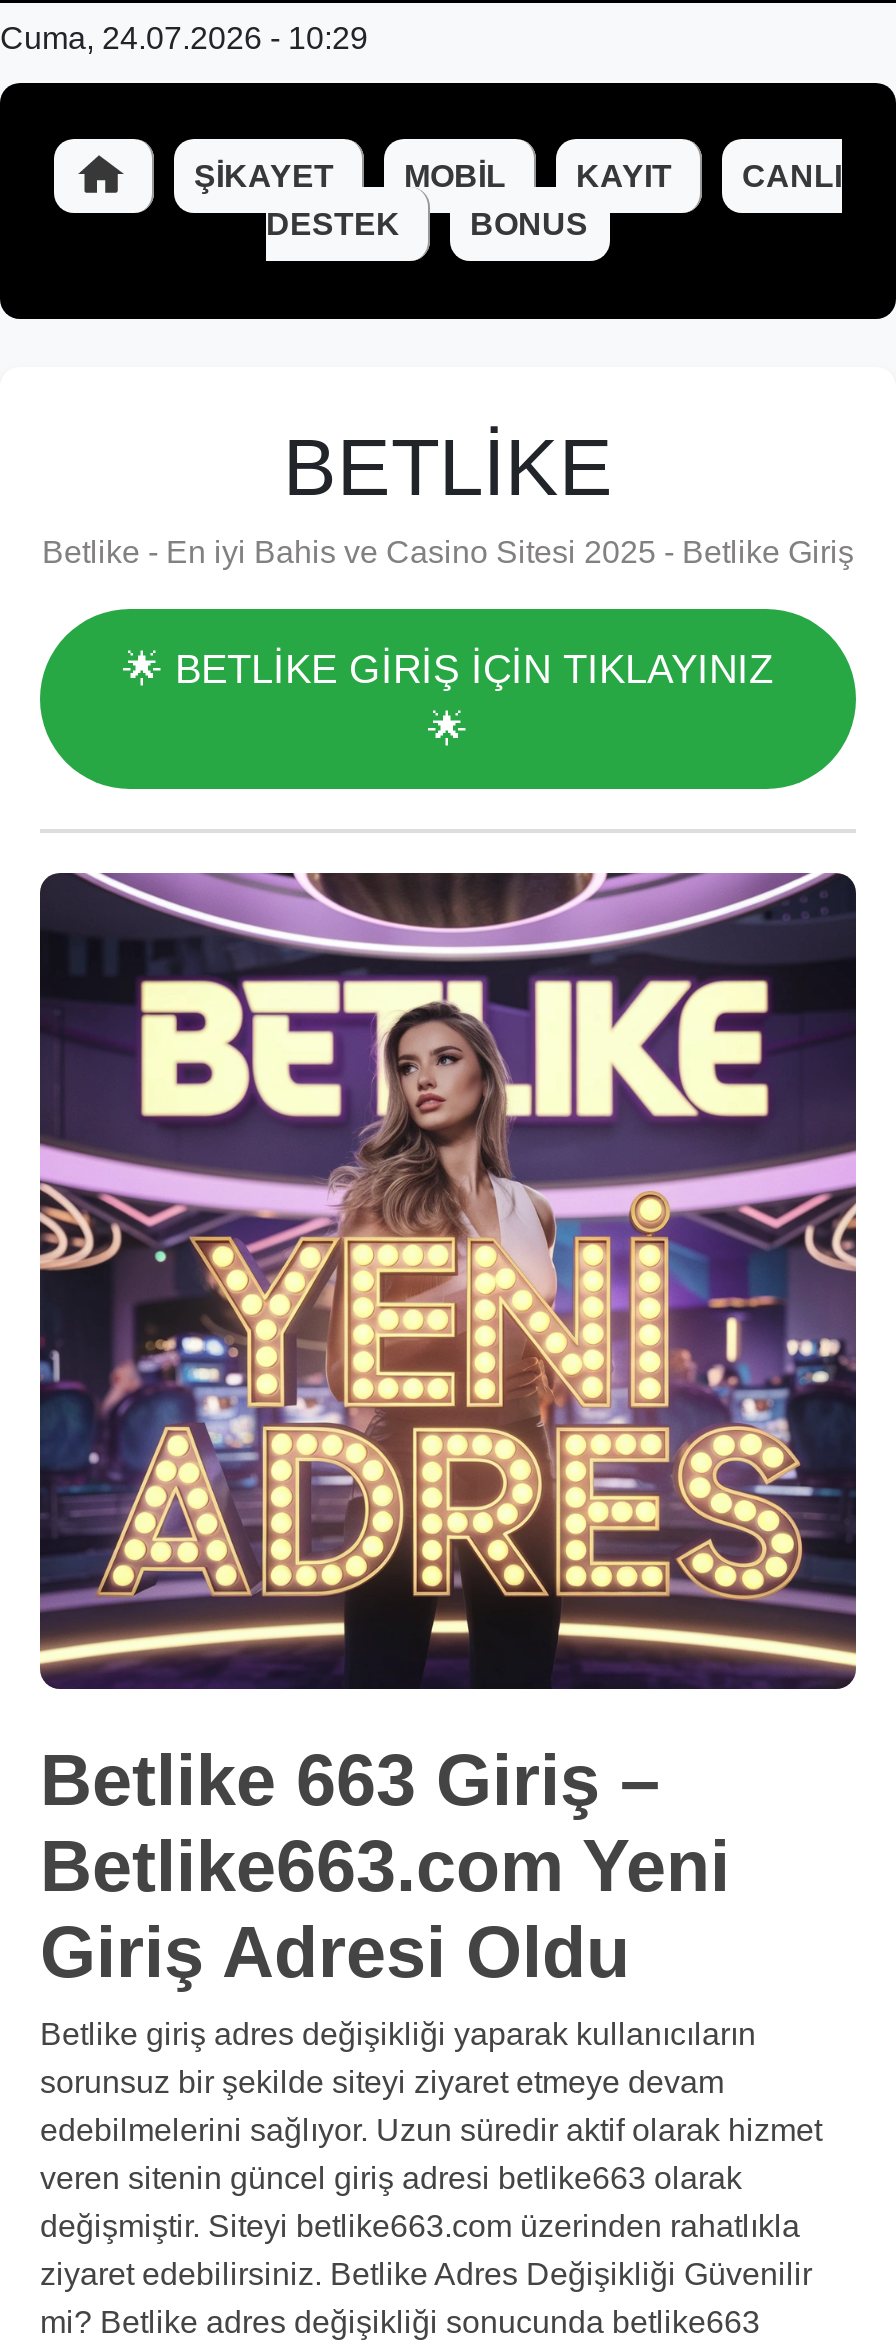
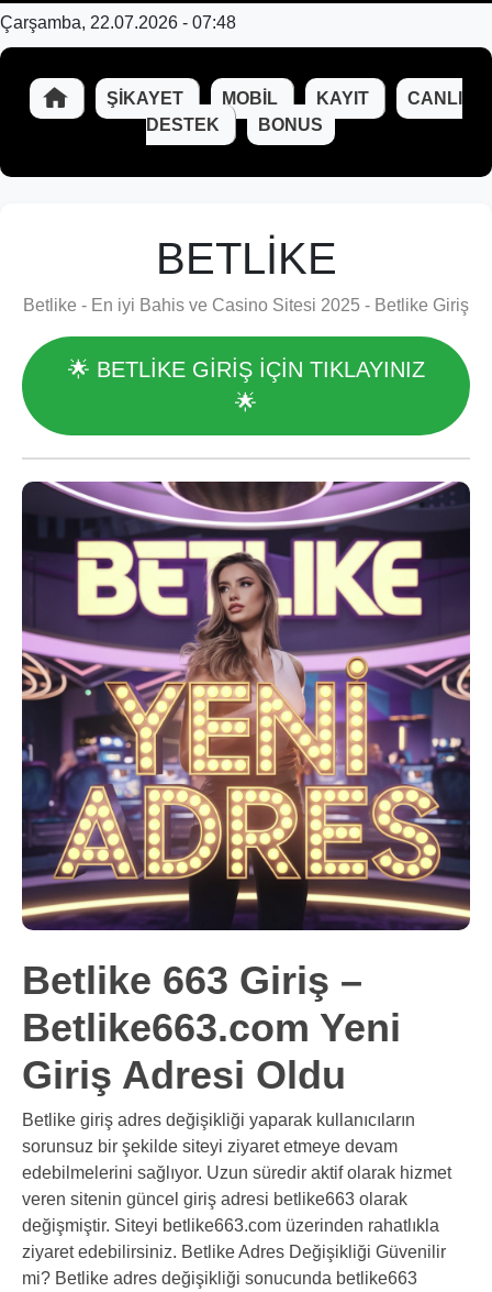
- Cuma, 24.07.2026 - 10:29
+ Çarşamba, 22.07.2026 - 07:48
